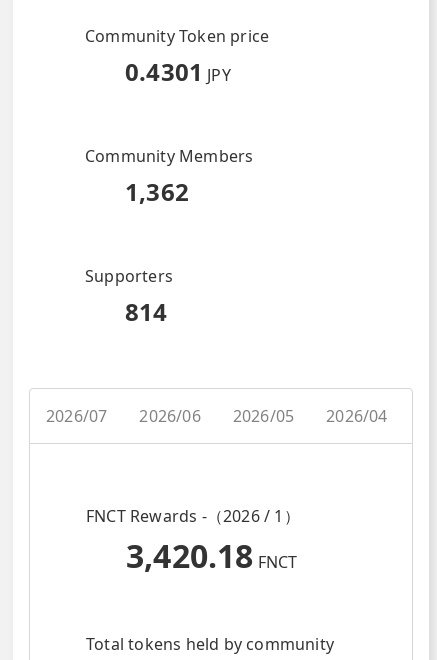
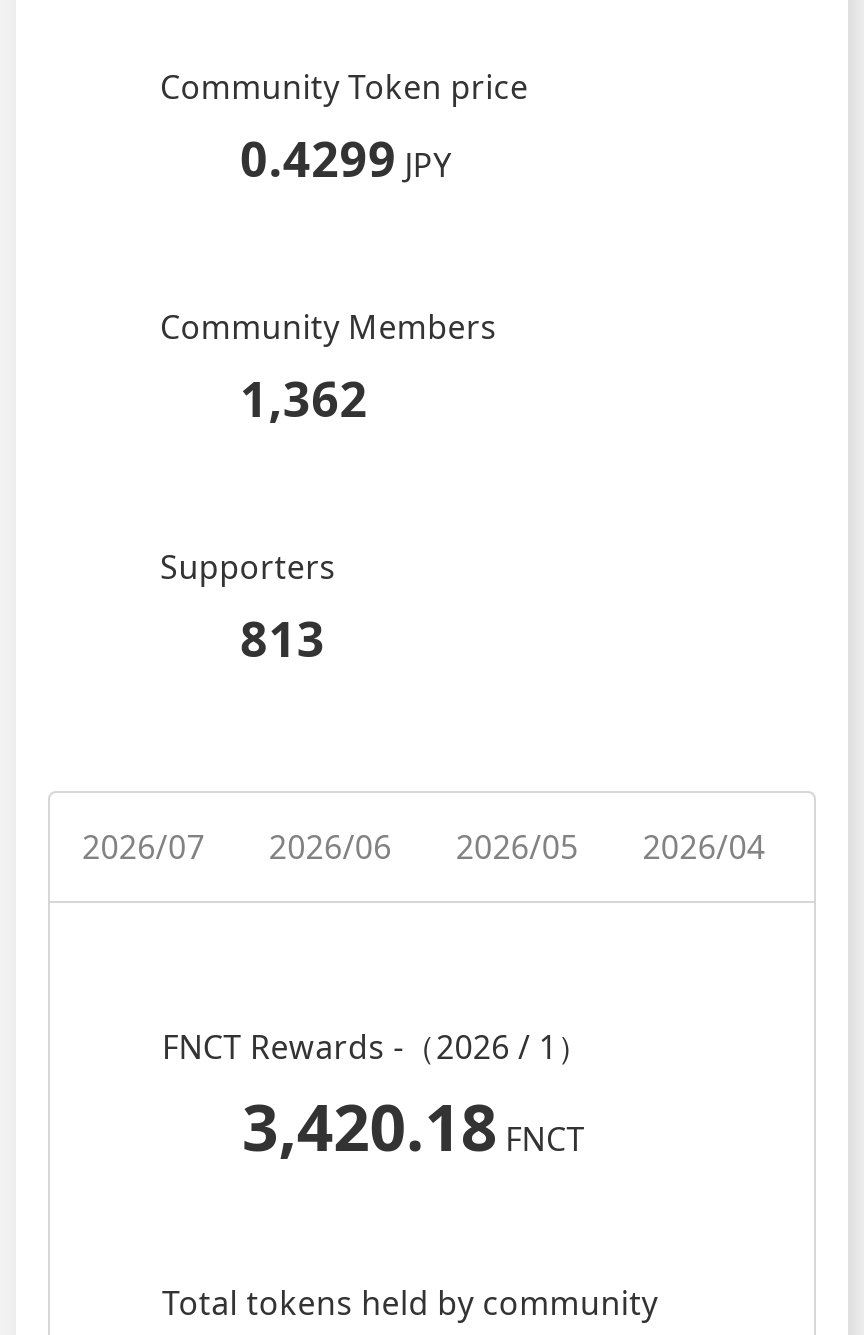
- 0.4301 JPY
+ 0.4299 JPY

- 814
+ 813
